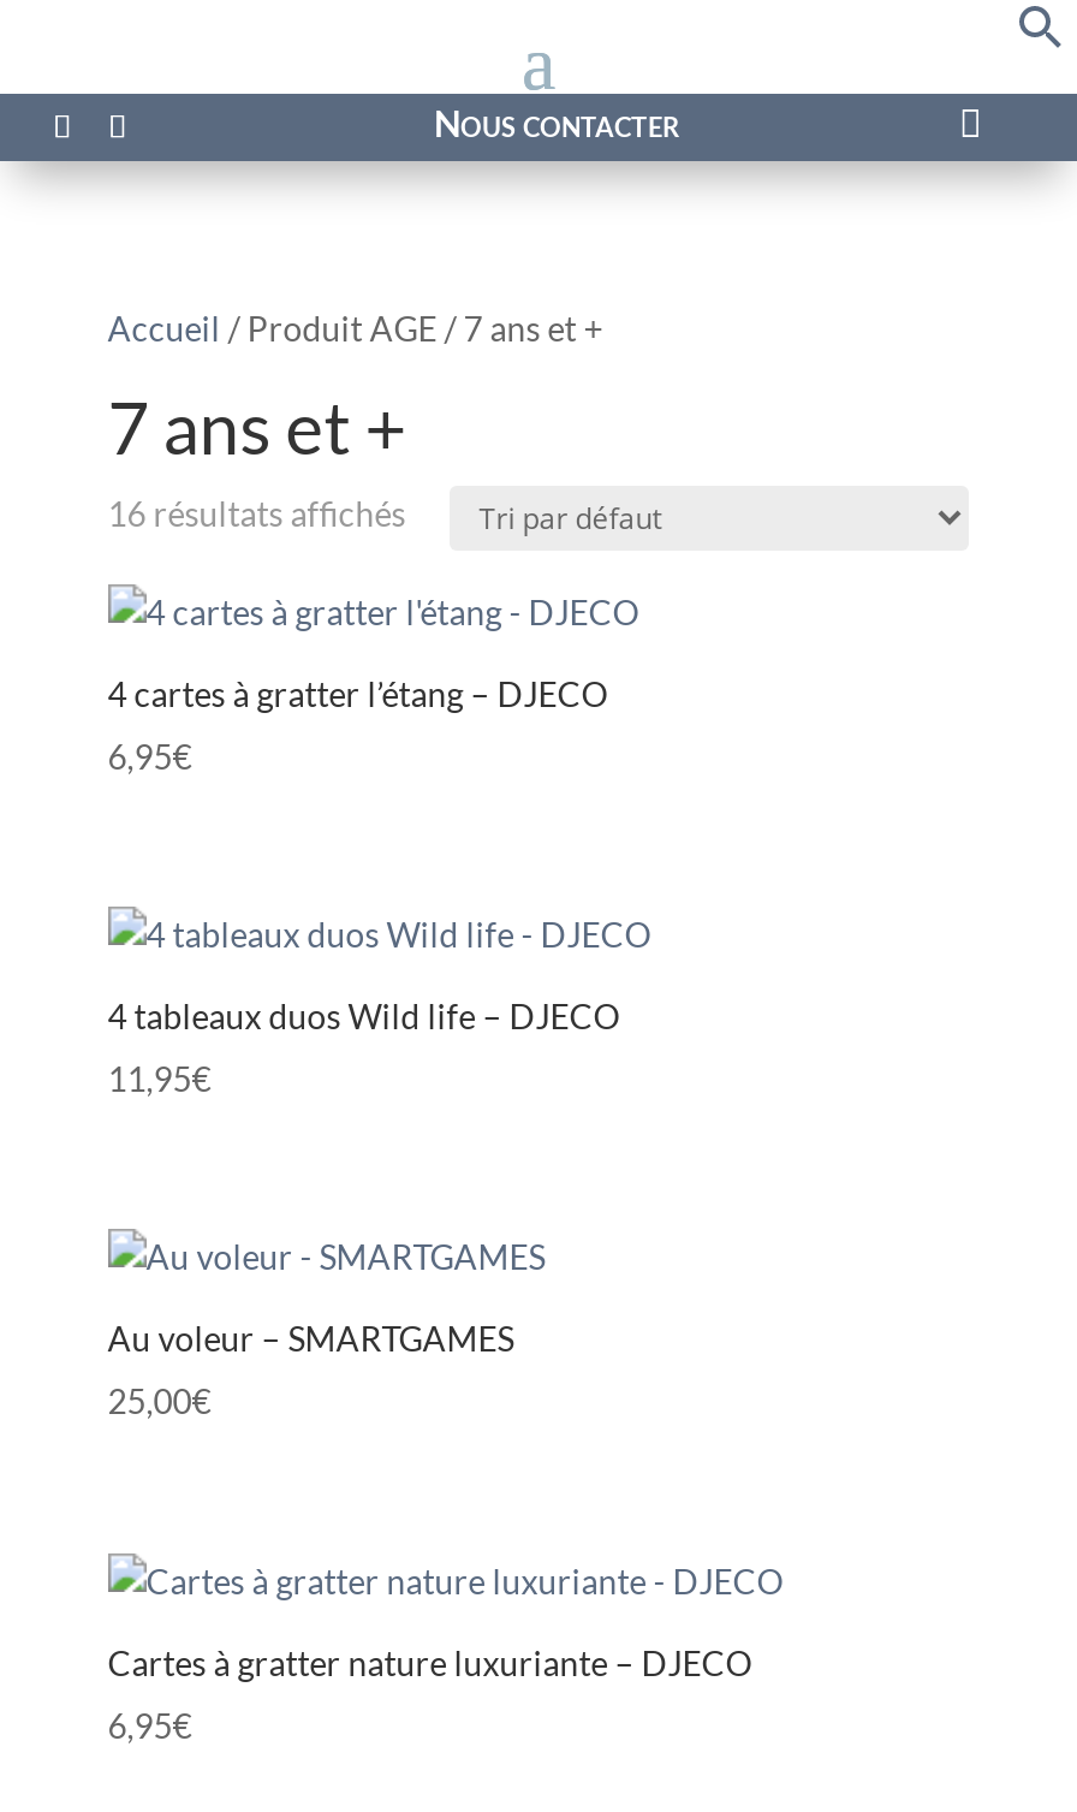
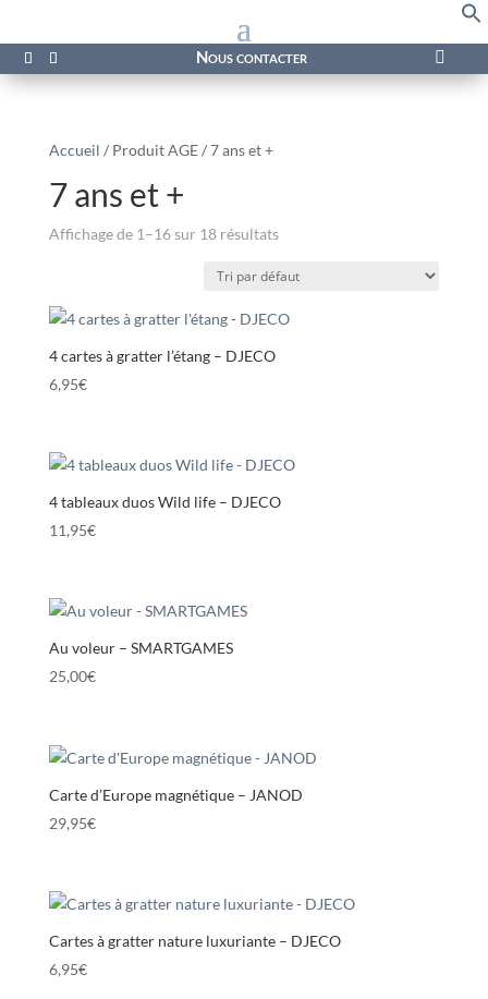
- 16 résultats affichés
+ Affichage de 1–16 sur 18 résultats

+ Carte d’Europe magnétique – JANOD
+ 29,95€
